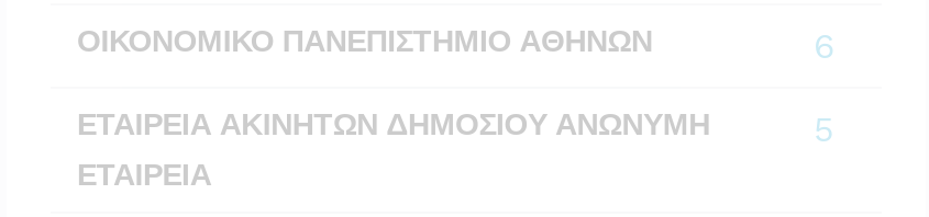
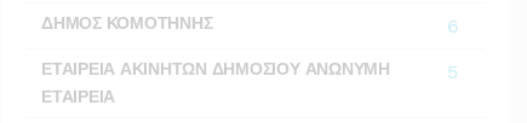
- ΟΙΚΟΝΟΜΙΚΟ ΠΑΝΕΠΙΣΤΗΜΙΟ ΑΘΗΝΩΝ
+ ΔΗΜΟΣ ΚΟΜΟΤΗΝΗΣ
